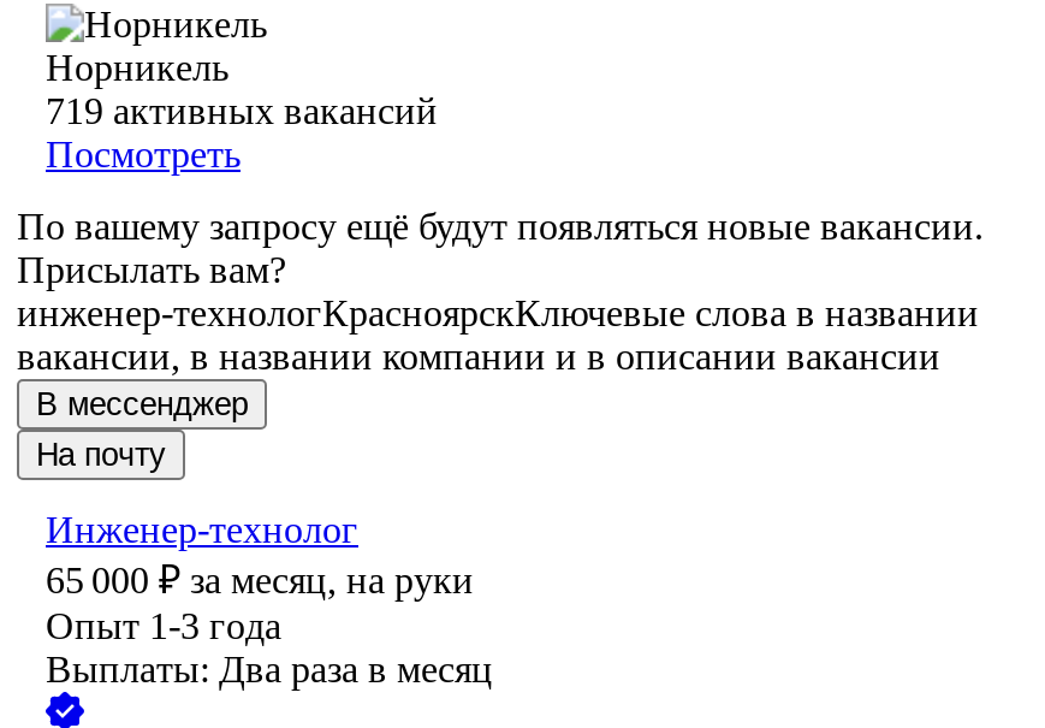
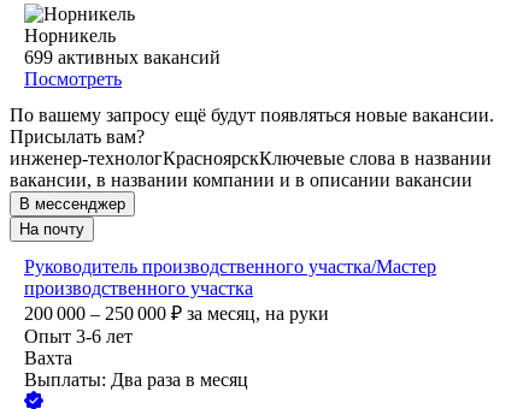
- 719 активных вакансий
+ 699 активных вакансий

- Инженер-технолог
- 65 000 ₽ за месяц, на руки
- Опыт 1-3 года
+ Руководитель производственного участка/Мастер
+ производственного участка
+ 200 000 – 250 000 ₽ за месяц, на руки
+ Опыт 3-6 лет
+ Вахта
